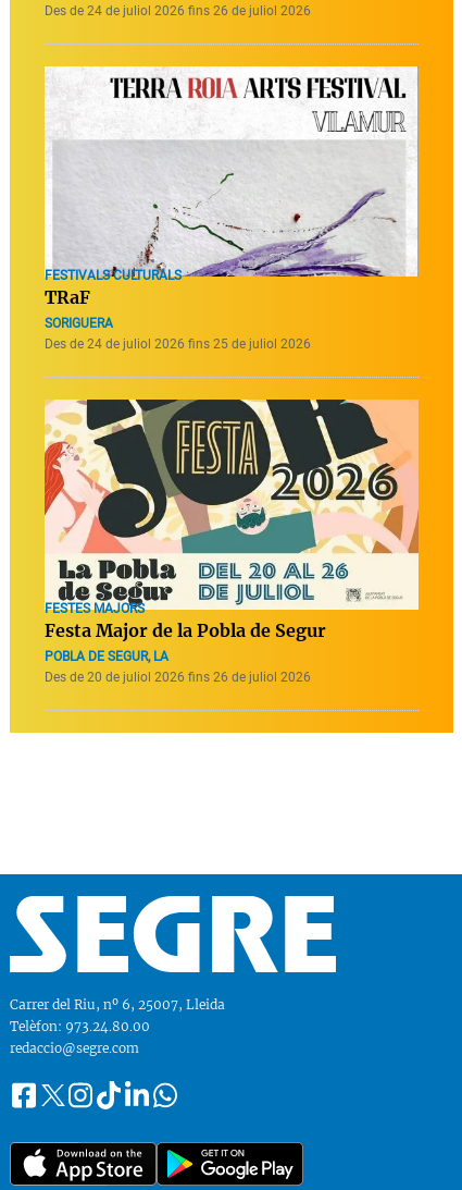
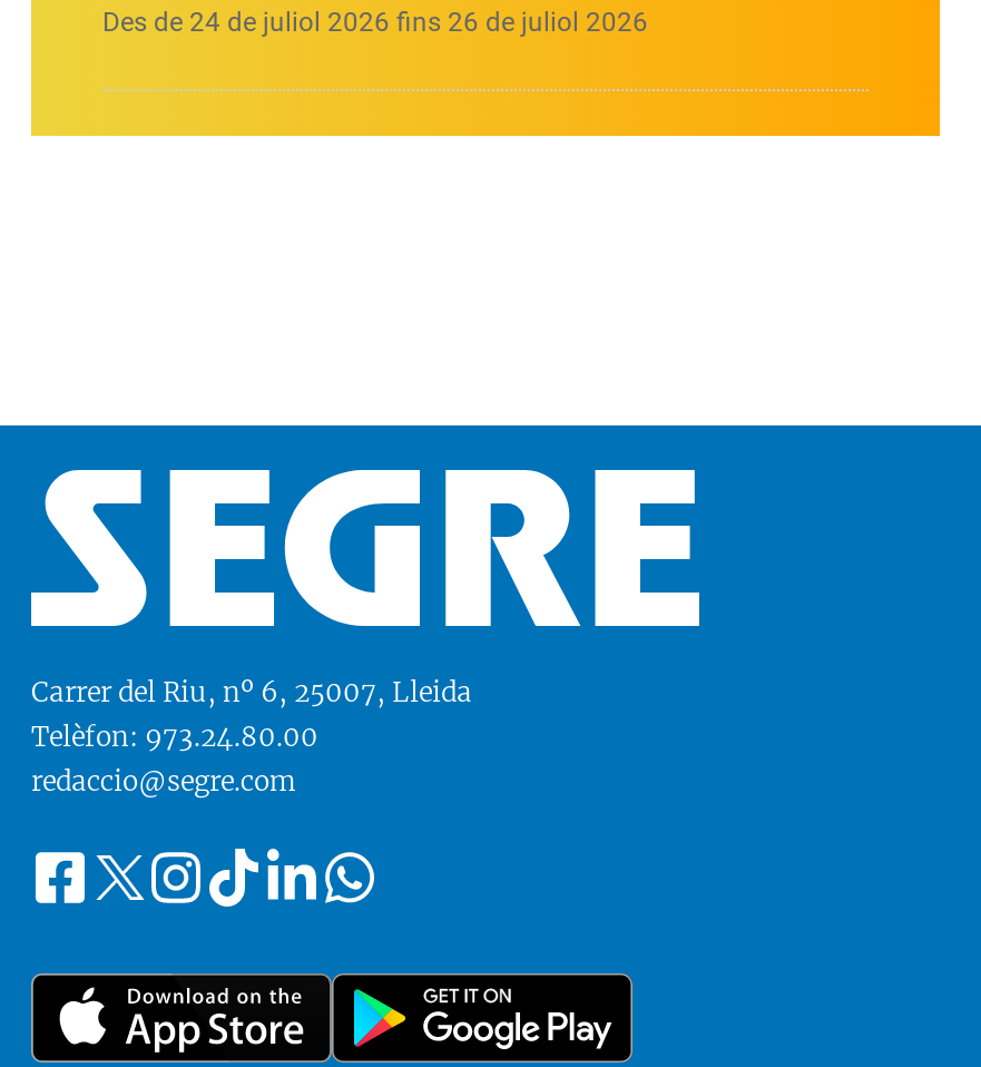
- [image]
- FESTIVALS CULTURALS
- TRaF
- SORIGUERA
- Des de 24 de juliol 2026 fins 25 de juliol 2026

- [image]
- FESTES MAJORS
- Festa Major de la Pobla de Segur
- POBLA DE SEGUR, LA
- Des de 20 de juliol 2026 fins 26 de juliol 2026
